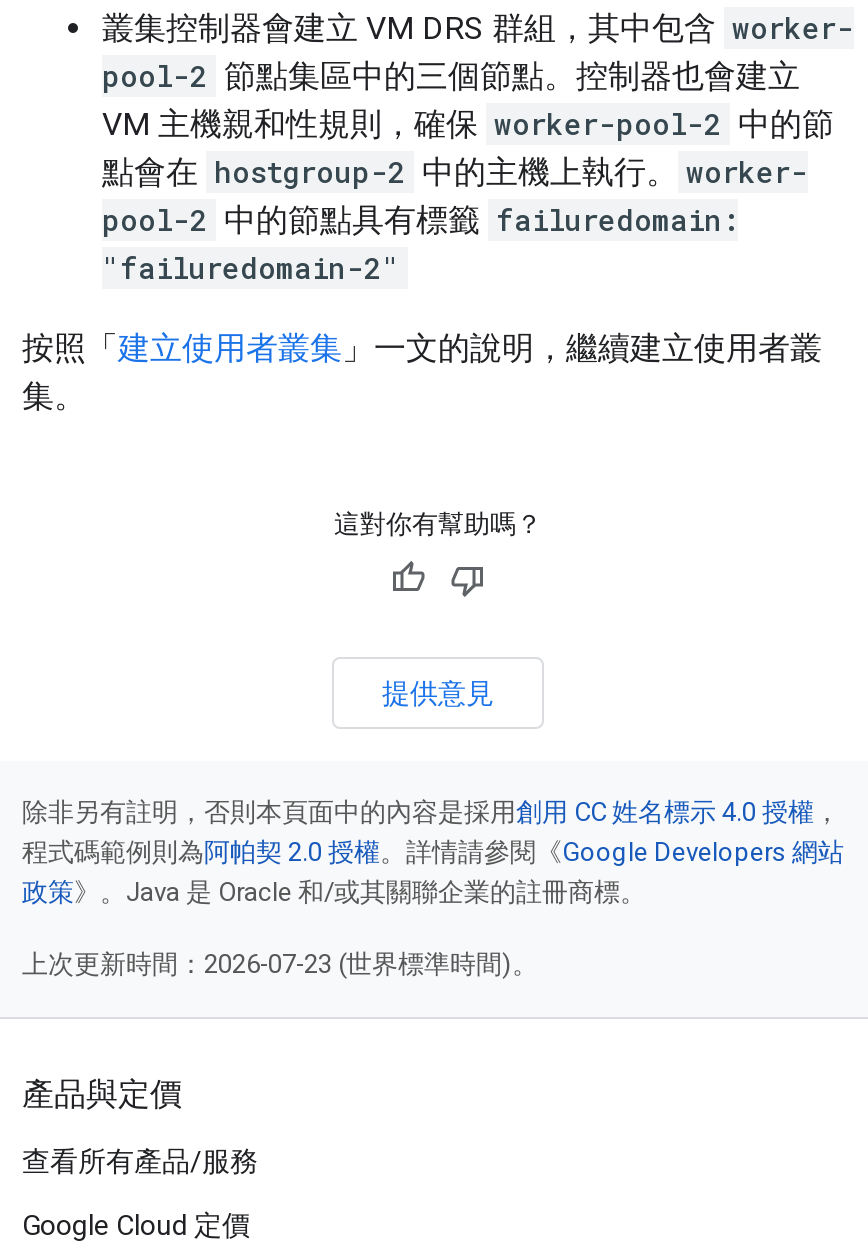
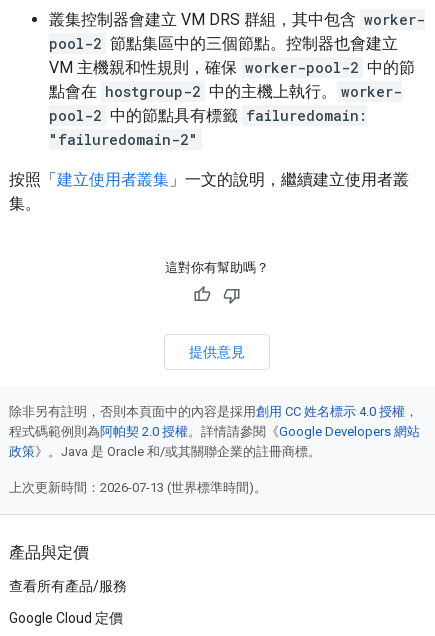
- 上次更新時間：2026-07-23 (世界標準時間)。
+ 上次更新時間：2026-07-13 (世界標準時間)。
